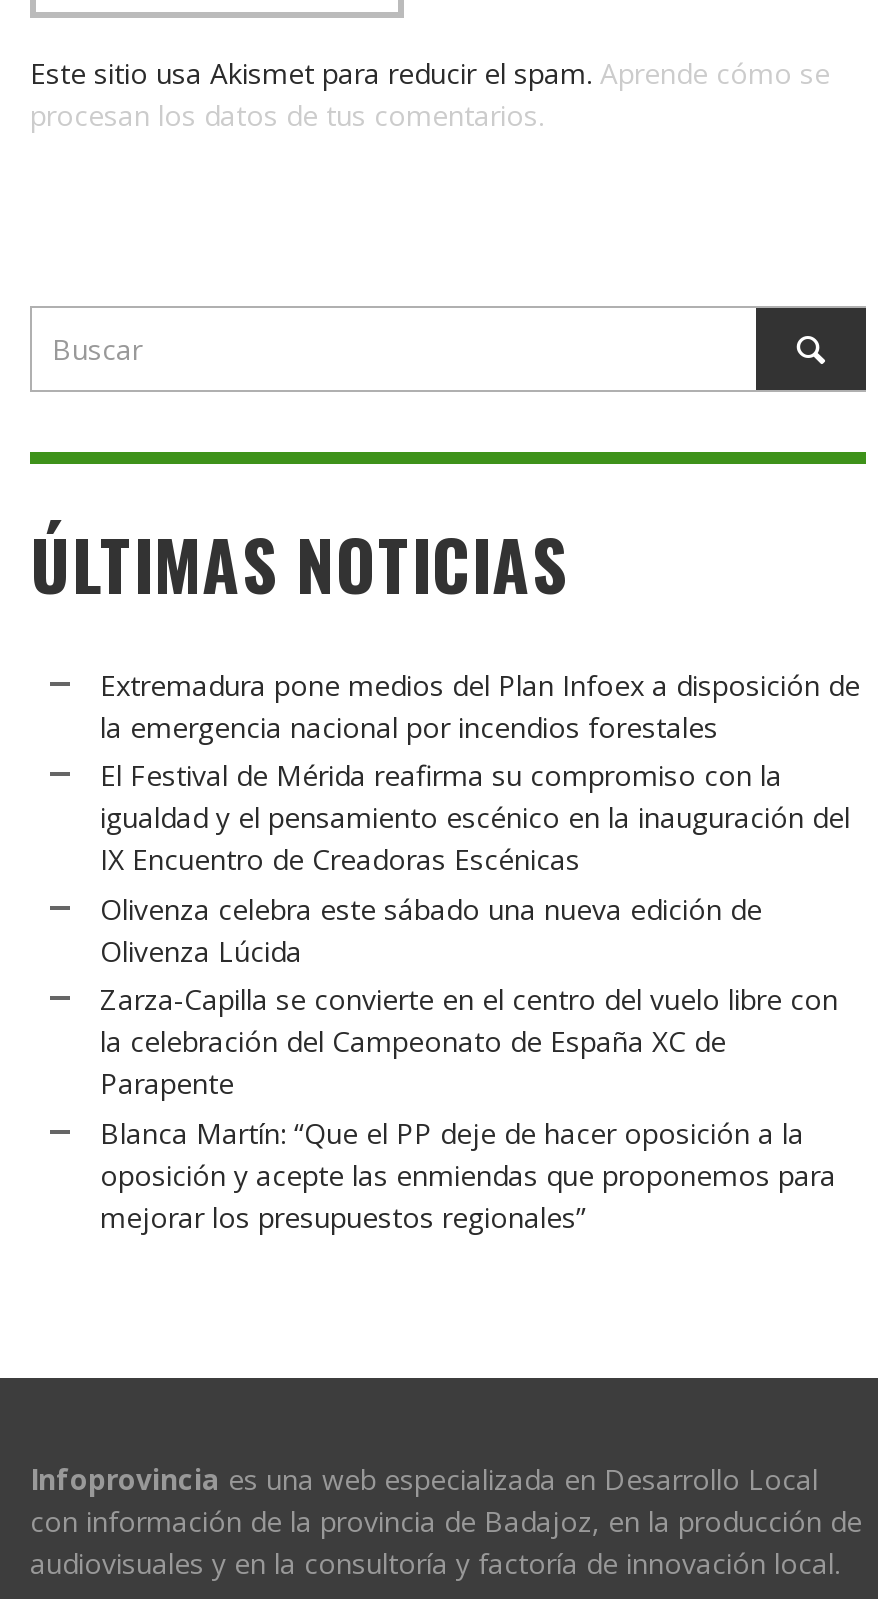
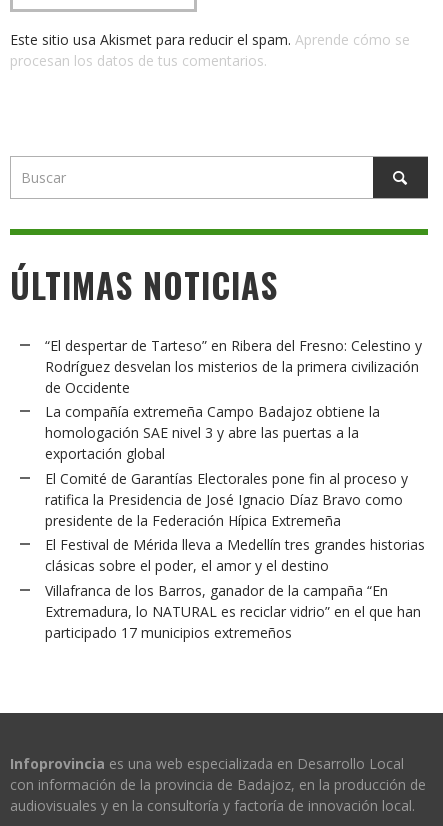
- Extremadura pone medios del Plan Infoex a disposición de
- la emergencia nacional por incendios forestales
- El Festival de Mérida reafirma su compromiso con la
- igualdad y el pensamiento escénico en la inauguración del
- IX Encuentro de Creadoras Escénicas
- Olivenza celebra este sábado una nueva edición de
- Olivenza Lúcida
- Zarza-Capilla se convierte en el centro del vuelo libre con
- la celebración del Campeonato de España XC de
- Parapente
- Blanca Martín: “Que el PP deje de hacer oposición a la
- oposición y acepte las enmiendas que proponemos para
- mejorar los presupuestos regionales”
+ “El despertar de Tarteso” en Ribera del Fresno: Celestino y
+ Rodríguez desvelan los misterios de la primera civilización
+ de Occidente
+ La compañía extremeña Campo Badajoz obtiene la
+ homologación SAE nivel 3 y abre las puertas a la
+ exportación global
+ El Comité de Garantías Electorales pone fin al proceso y
+ ratifica la Presidencia de José Ignacio Díaz Bravo como
+ presidente de la Federación Hípica Extremeña
+ El Festival de Mérida lleva a Medellín tres grandes historias
+ clásicas sobre el poder, el amor y el destino
+ Villafranca de los Barros, ganador de la campaña “En
+ Extremadura, lo NATURAL es reciclar vidrio” en el que han
+ participado 17 municipios extremeños
